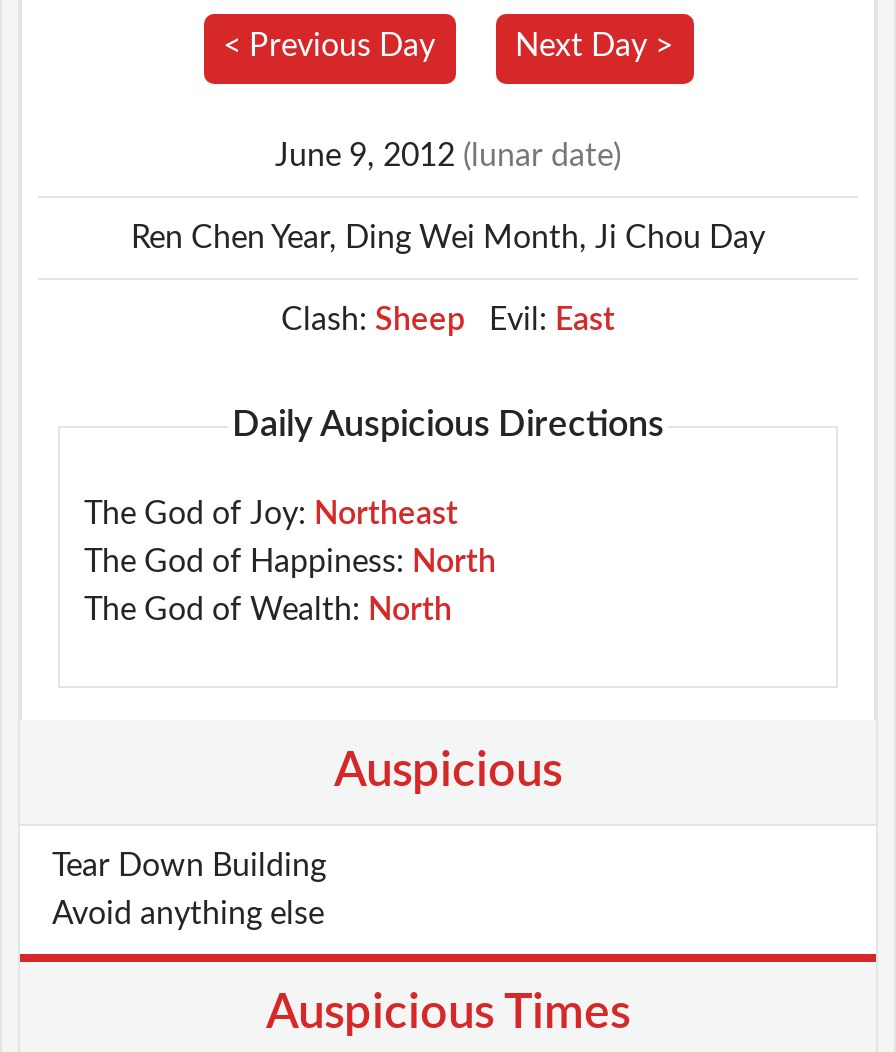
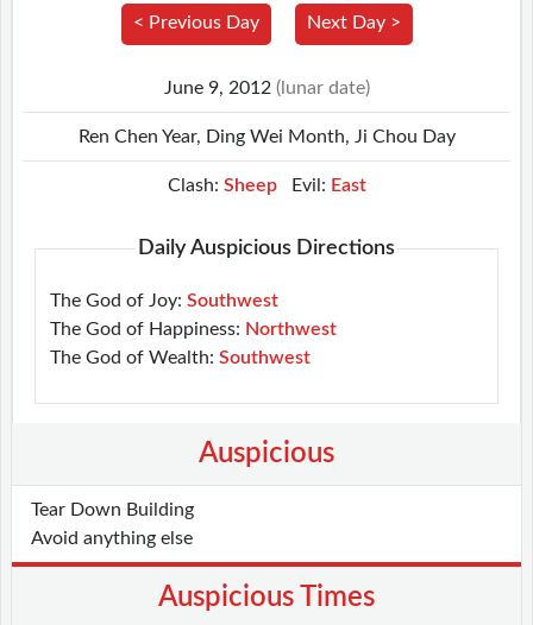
- The God of Joy: Northeast
+ The God of Joy: Southwest

- The God of Happiness: North
+ The God of Happiness: Northwest

- The God of Wealth: North
+ The God of Wealth: Southwest
